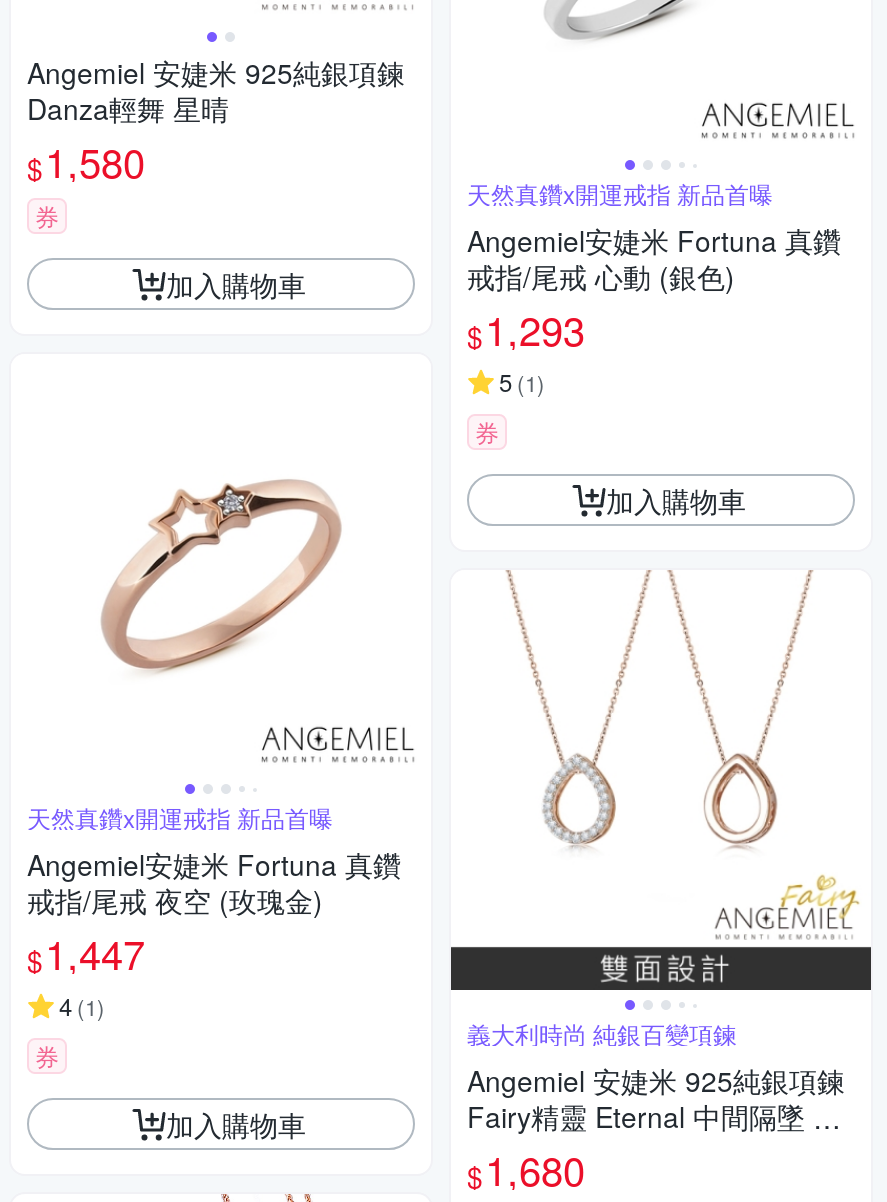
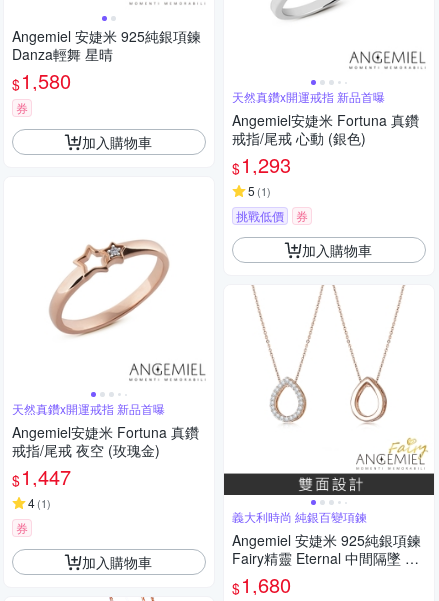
+ 挑戰低價
